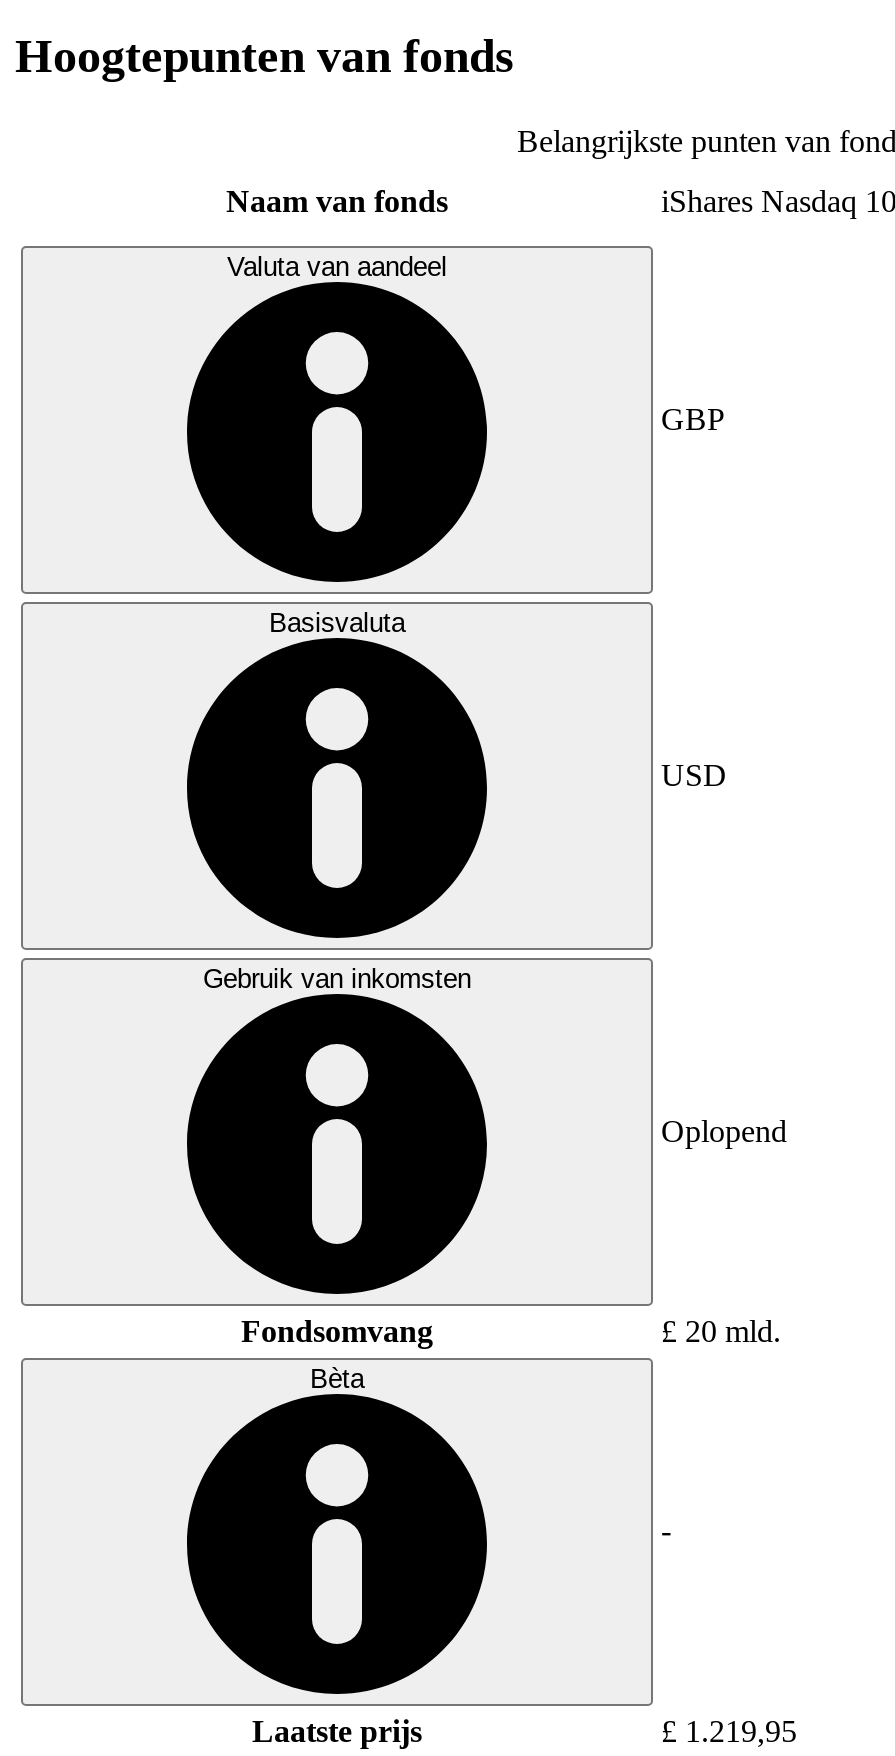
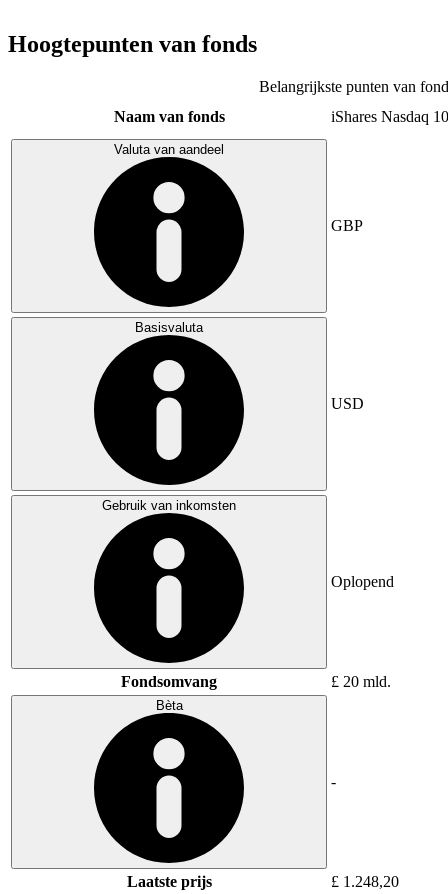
- £ 1.219,95
+ £ 1.248,20
